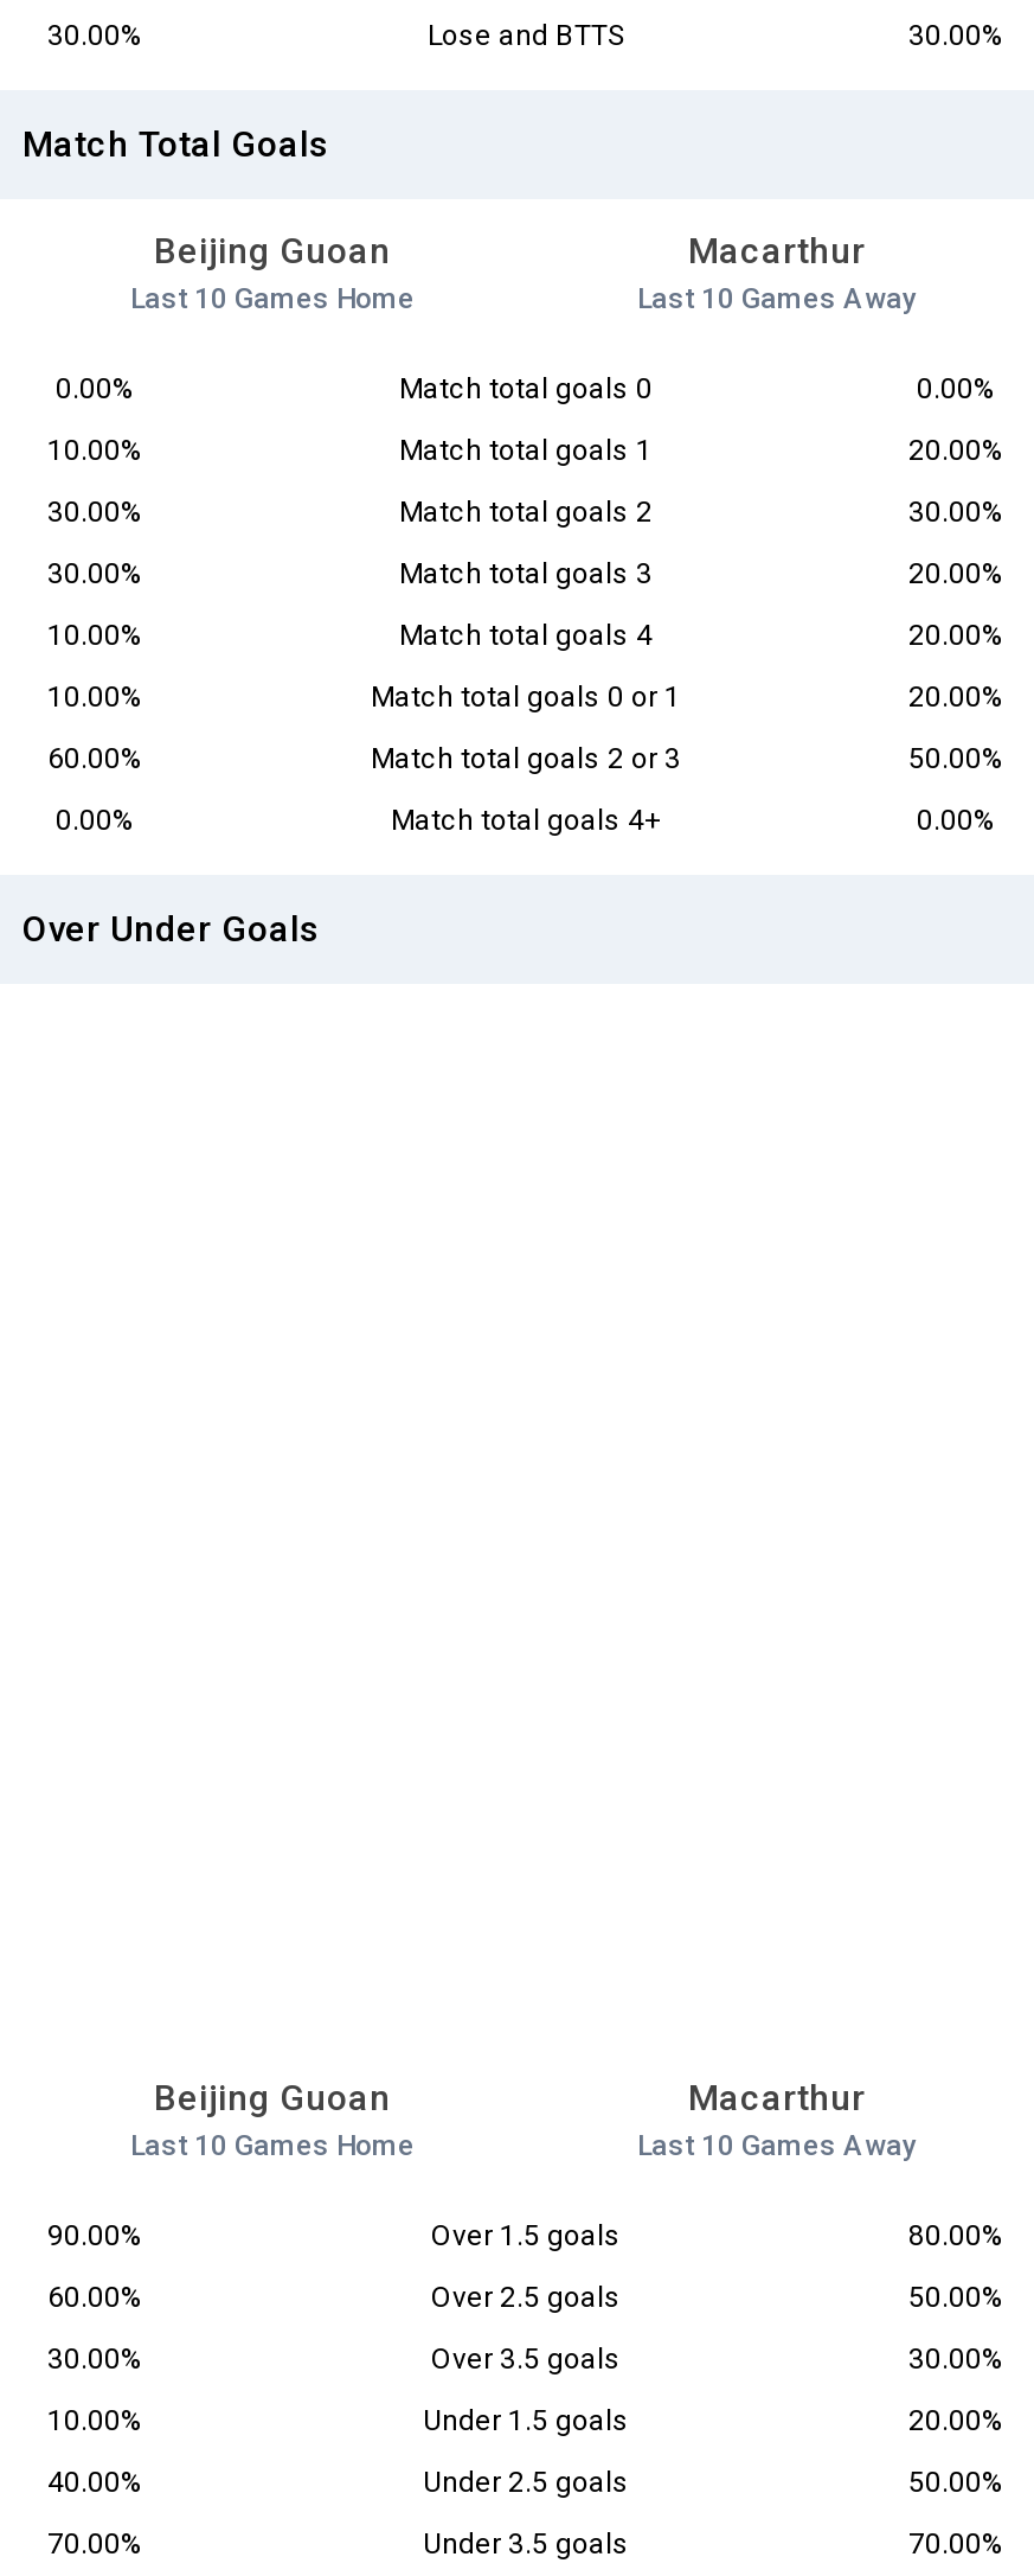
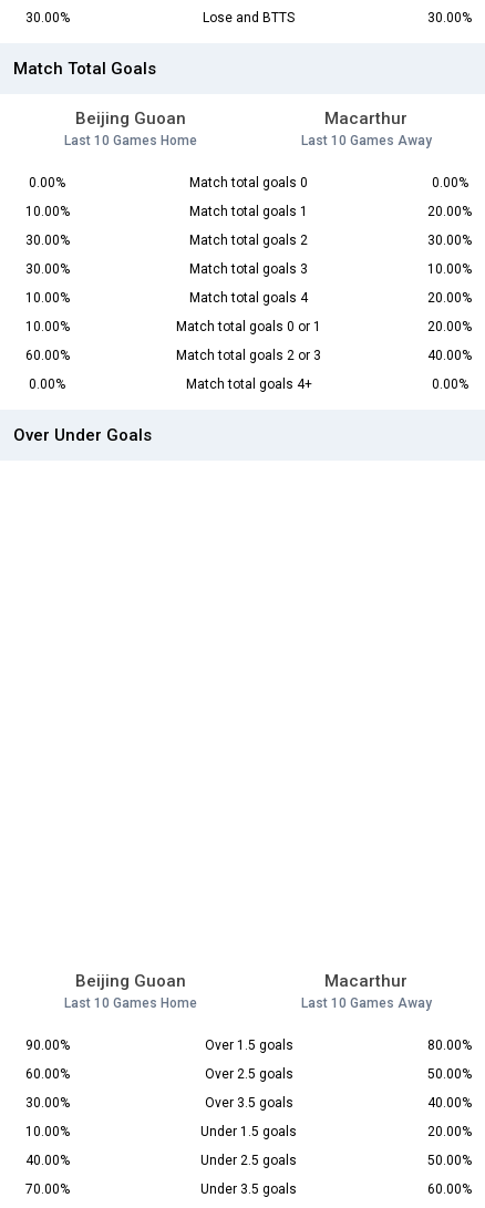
- 20.00%
+ 10.00%

- 50.00%
+ 40.00%

- 30.00%
+ 40.00%

- 70.00%
+ 60.00%
